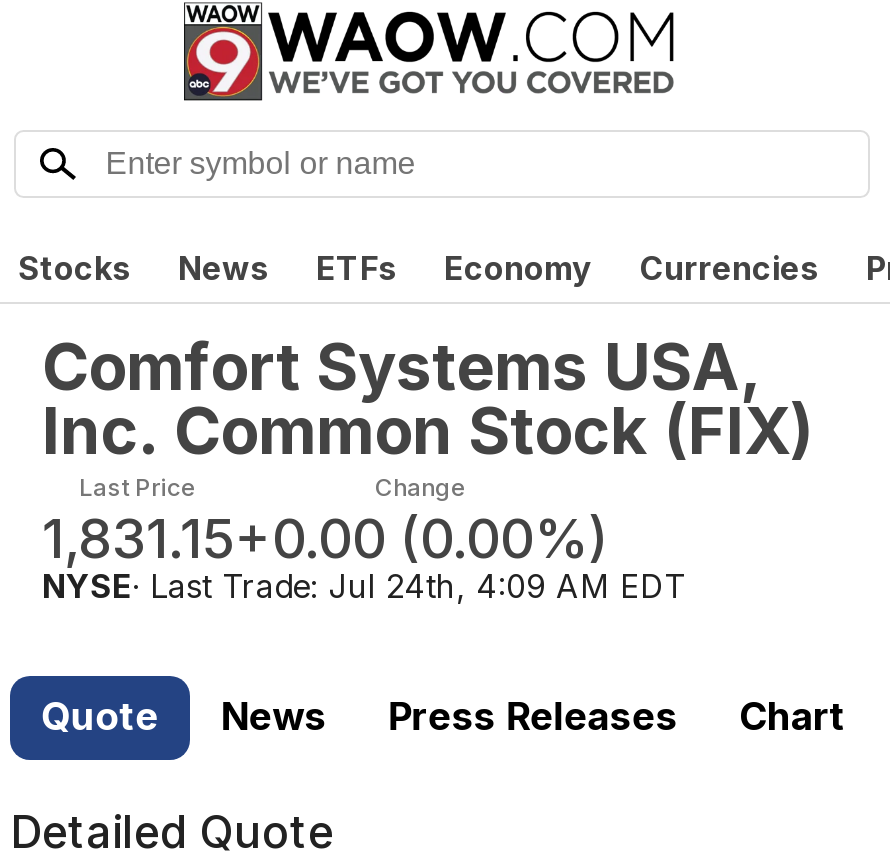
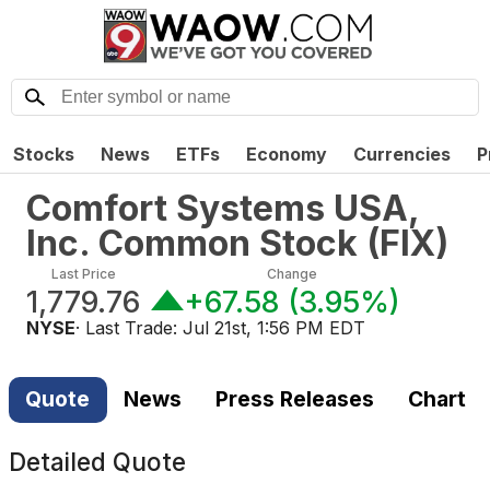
- 1,831.15
+ 1,779.76

- +0.00 (0.00%)
+ +67.58 (3.95%)

- NYSE · Last Trade: Jul 24th, 4:09 AM EDT
+ NYSE · Last Trade: Jul 21st, 1:56 PM EDT
